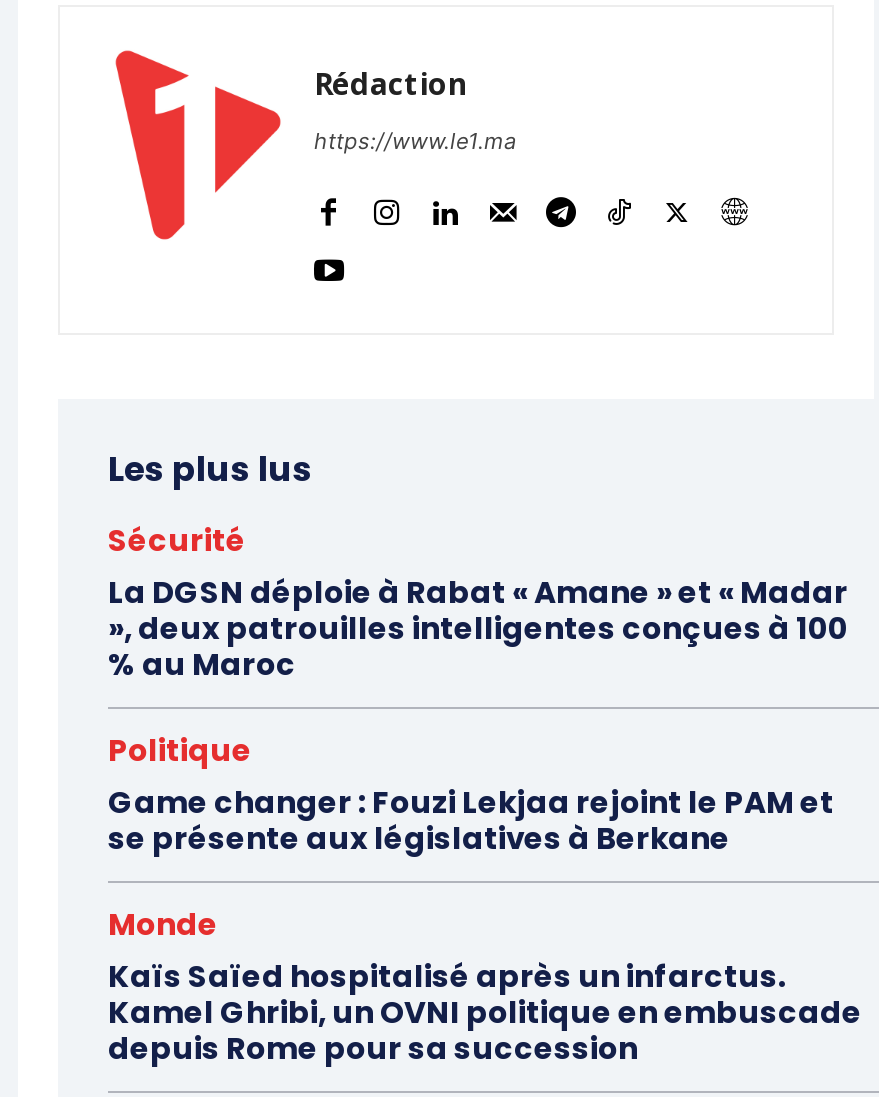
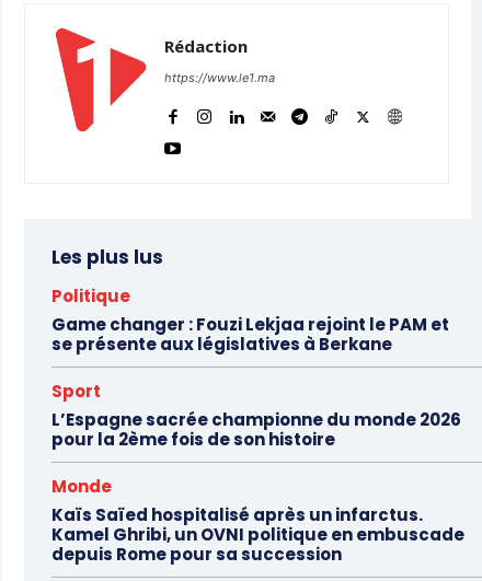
- Sécurité
- La DGSN déploie à Rabat « Amane » et « Madar
- », deux patrouilles intelligentes conçues à 100
- % au Maroc

moved up: Politique | Game changer : Fouzi Lekjaa rejoint le PAM et | se présente aux législatives à Berkane

+ Sport
+ L’Espagne sacrée championne du monde 2026
+ pour la 2ème fois de son histoire
